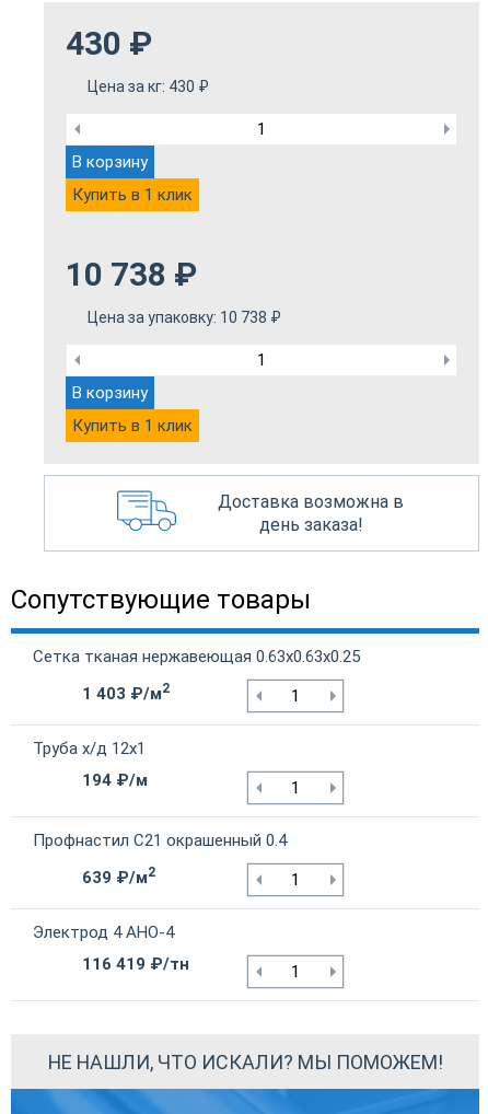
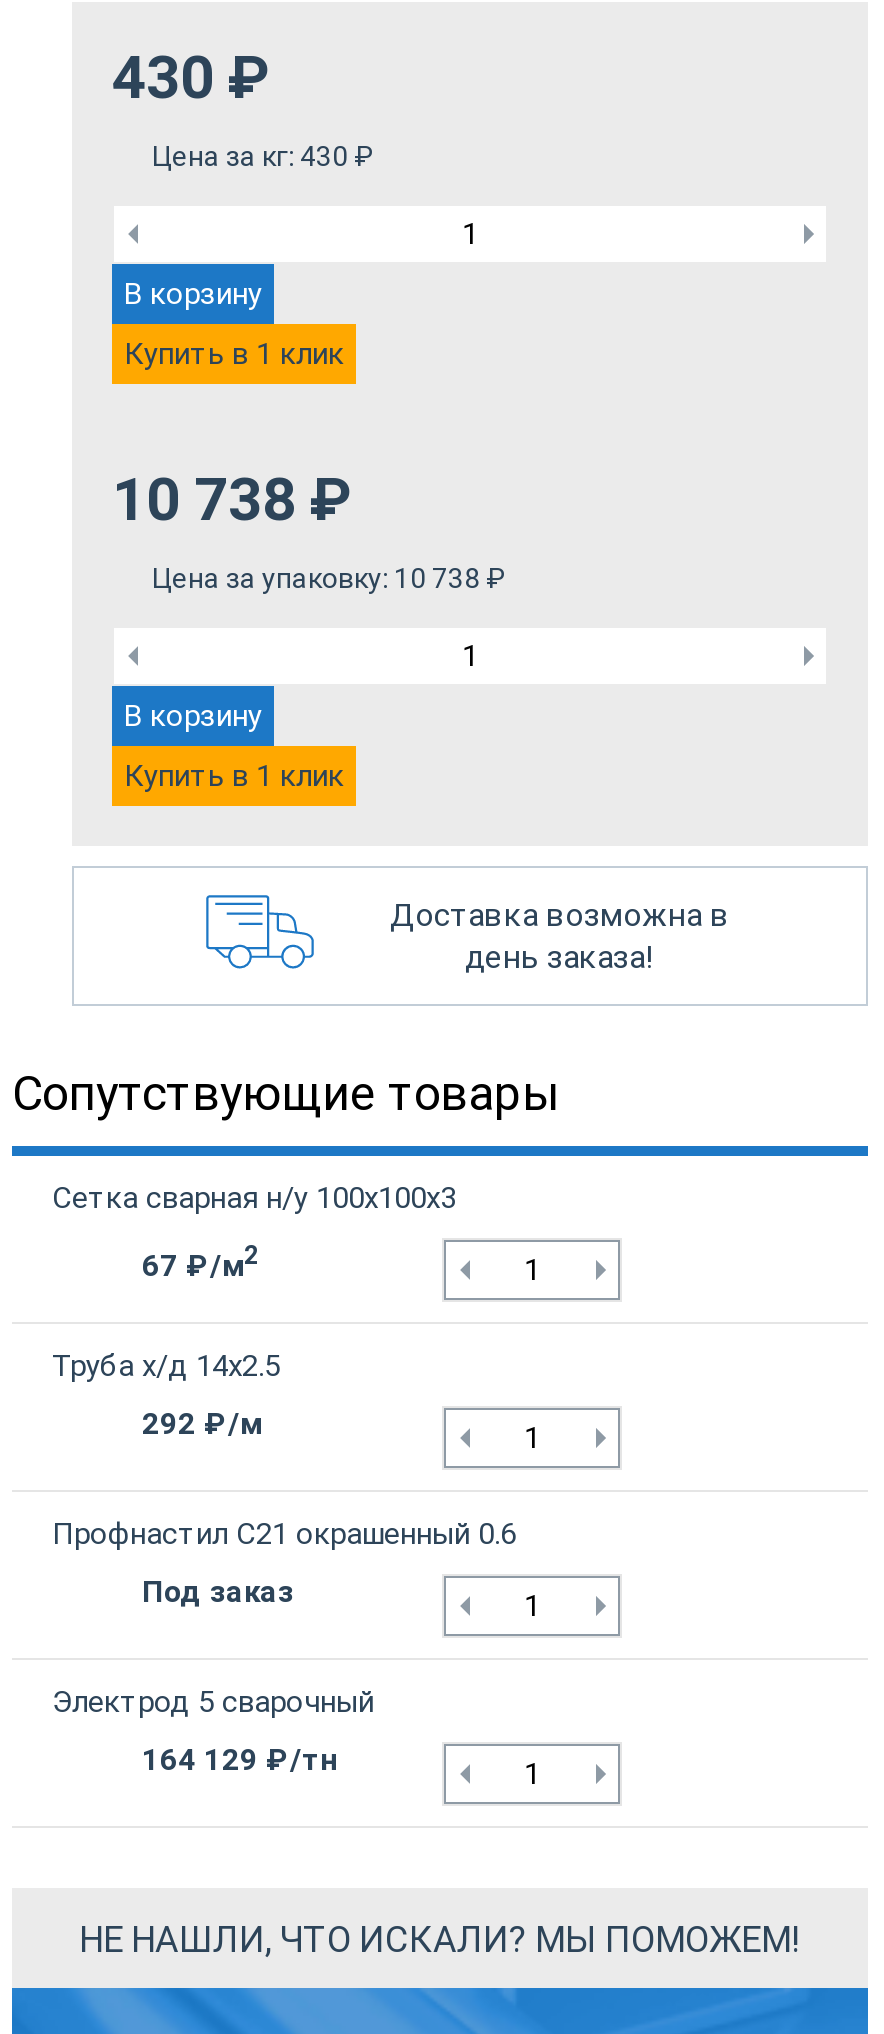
- Сетка тканая нержавеющая 0.63х0.63х0.25
+ Сетка сварная н/у 100х100х3

- 1 403 ₽/м2
+ 67 ₽/м2

- Труба х/д 12х1
+ Труба х/д 14х2.5

- 194 ₽/м
+ 292 ₽/м

- Профнастил С21 окрашенный 0.4
+ Профнастил С21 окрашенный 0.6

- 639 ₽/м2
+ Под заказ

- Электрод 4 АНО-4
+ Электрод 5 сварочный

- 116 419 ₽/тн
+ 164 129 ₽/тн
